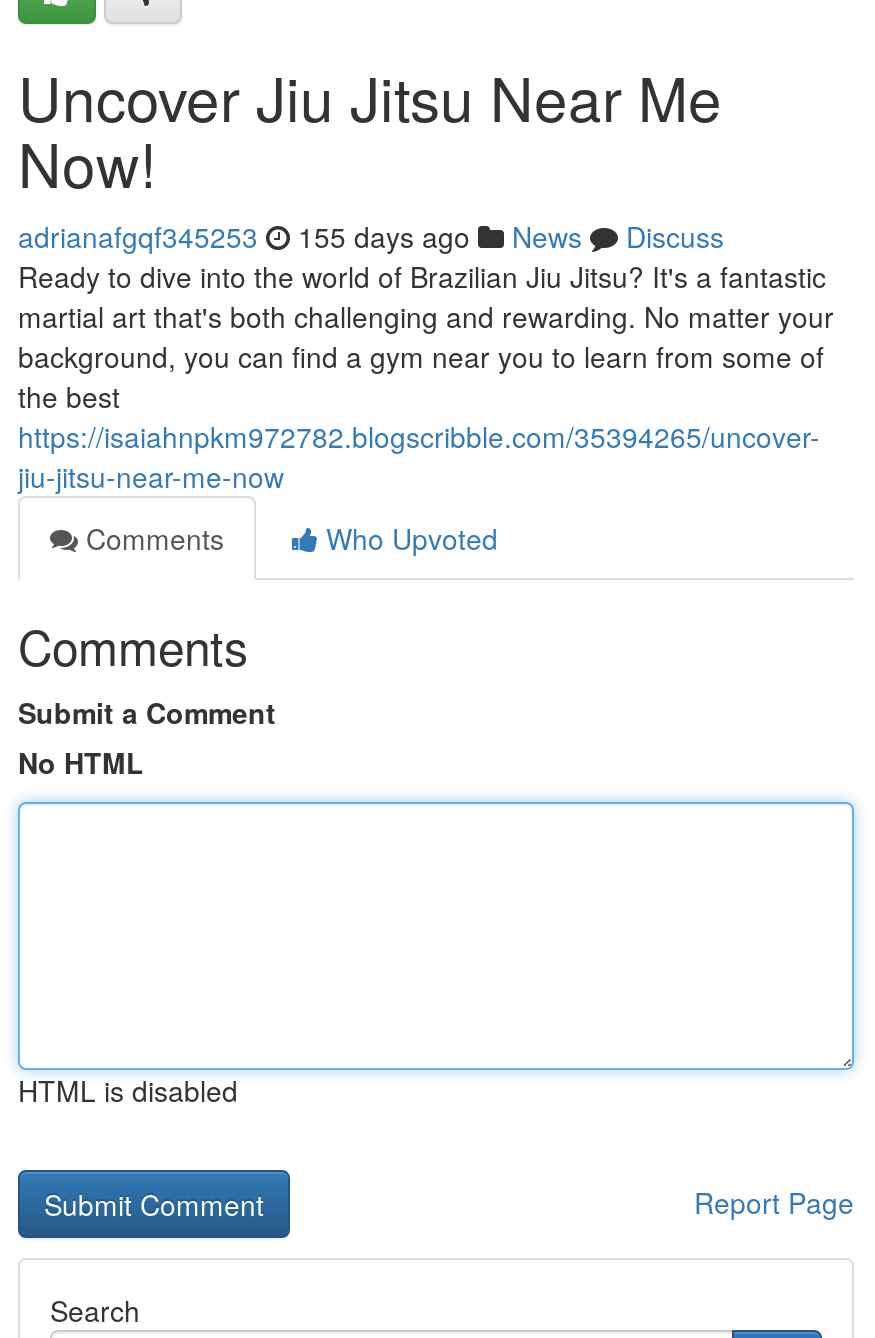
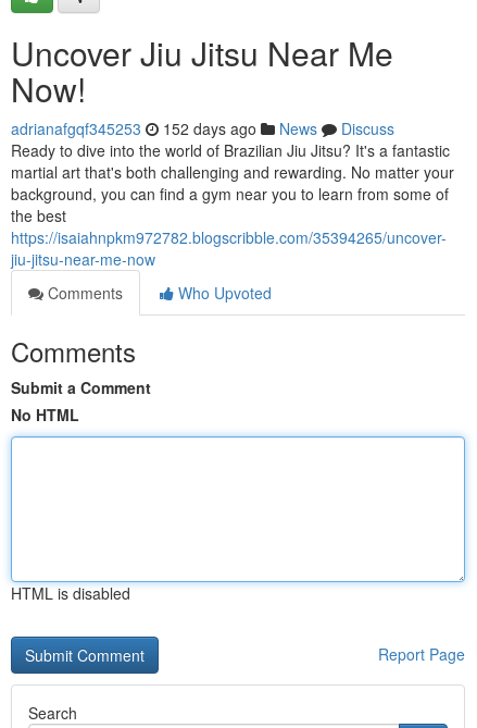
- adrianafgqf345253 155 days ago News Discuss
+ adrianafgqf345253 152 days ago News Discuss
